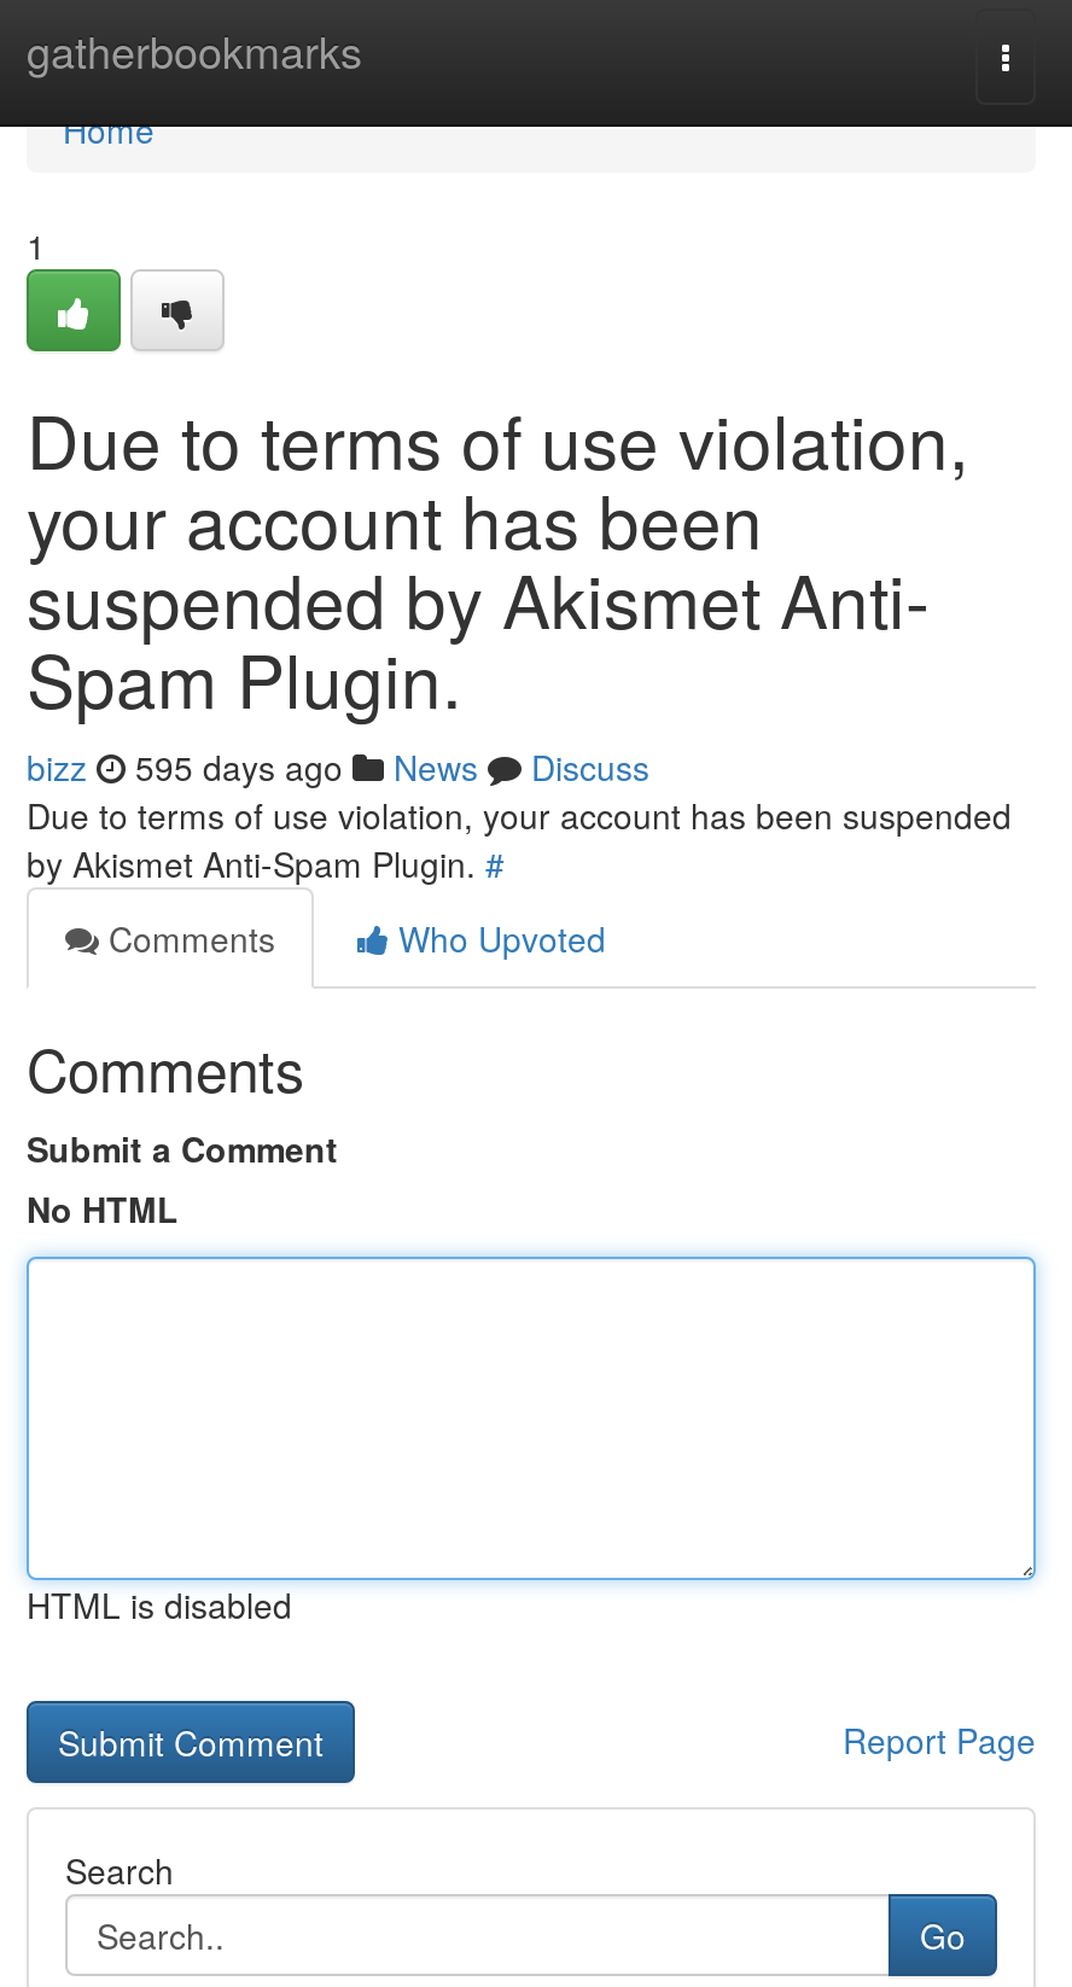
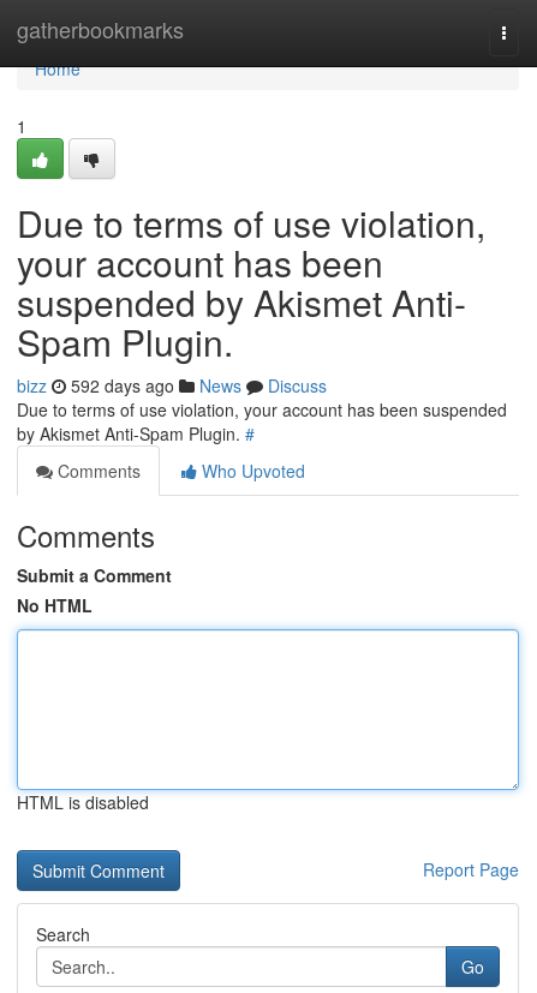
- bizz 595 days ago News Discuss
+ bizz 592 days ago News Discuss
